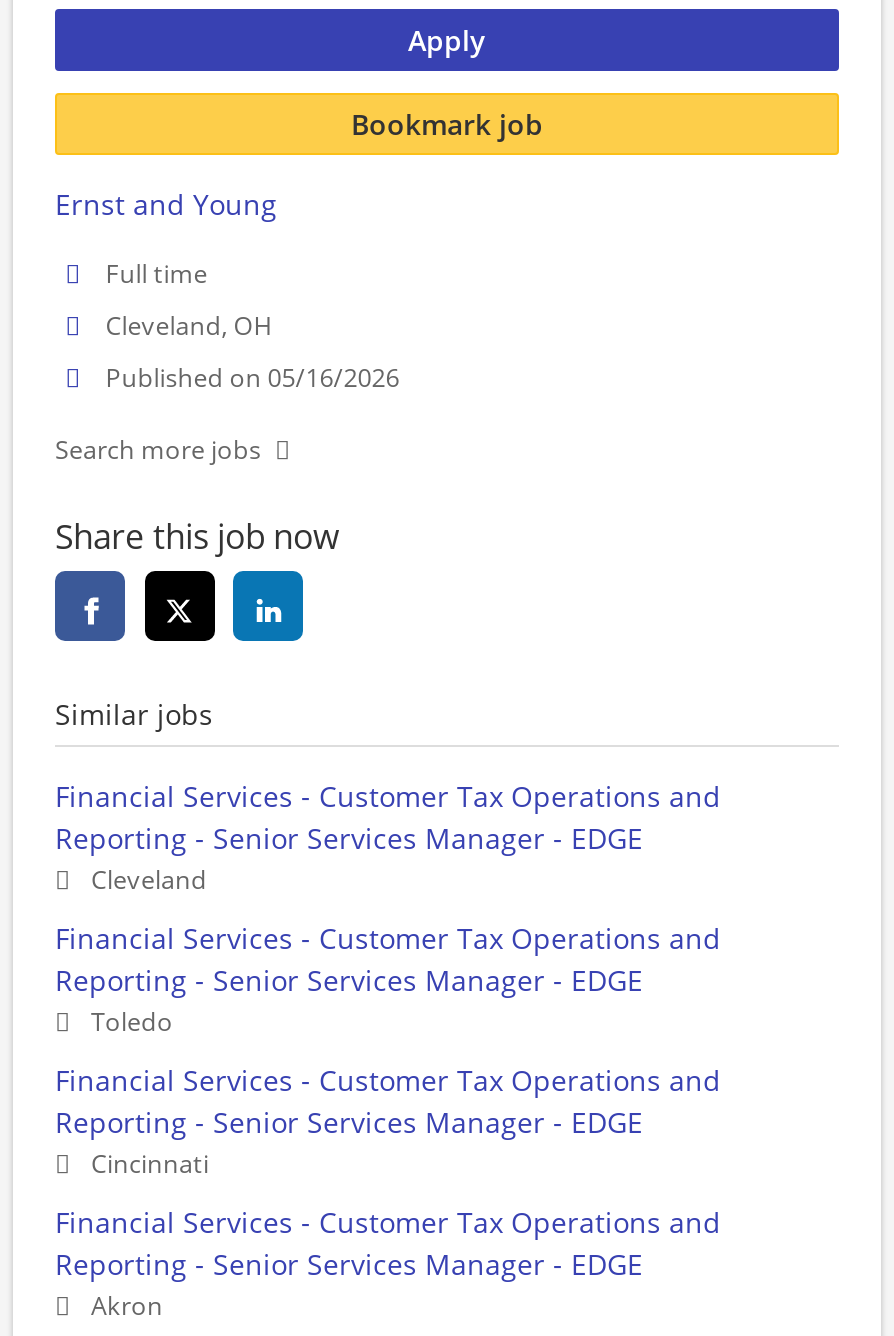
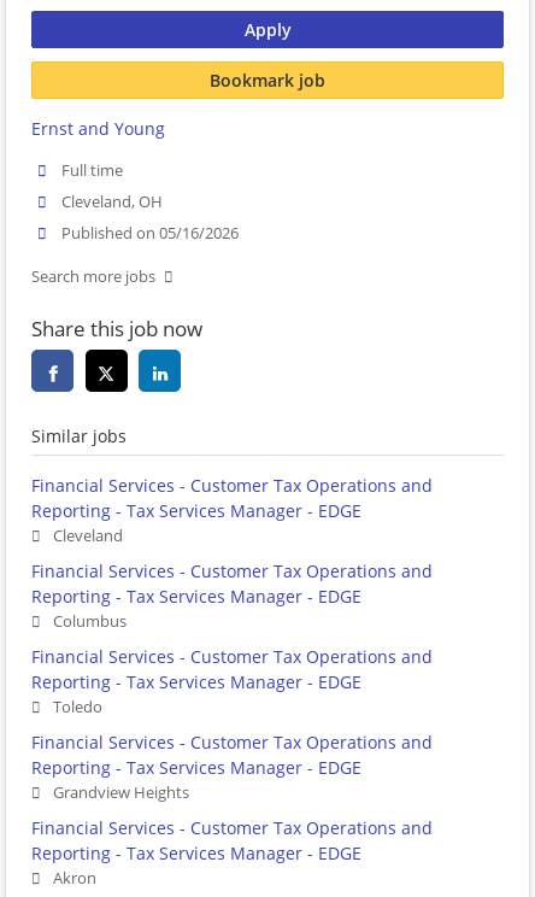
- Reporting - Senior Services Manager - EDGE
+ Reporting - Tax Services Manager - EDGE

- Reporting - Senior Services Manager - EDGE
+ Reporting - Tax Services Manager - EDGE
+ Columbus
+ Financial Services - Customer Tax Operations and
+ Reporting - Tax Services Manager - EDGE

- Reporting - Senior Services Manager - EDGE
- Cincinnati
+ Reporting - Tax Services Manager - EDGE
+ Grandview Heights

- Reporting - Senior Services Manager - EDGE
+ Reporting - Tax Services Manager - EDGE
